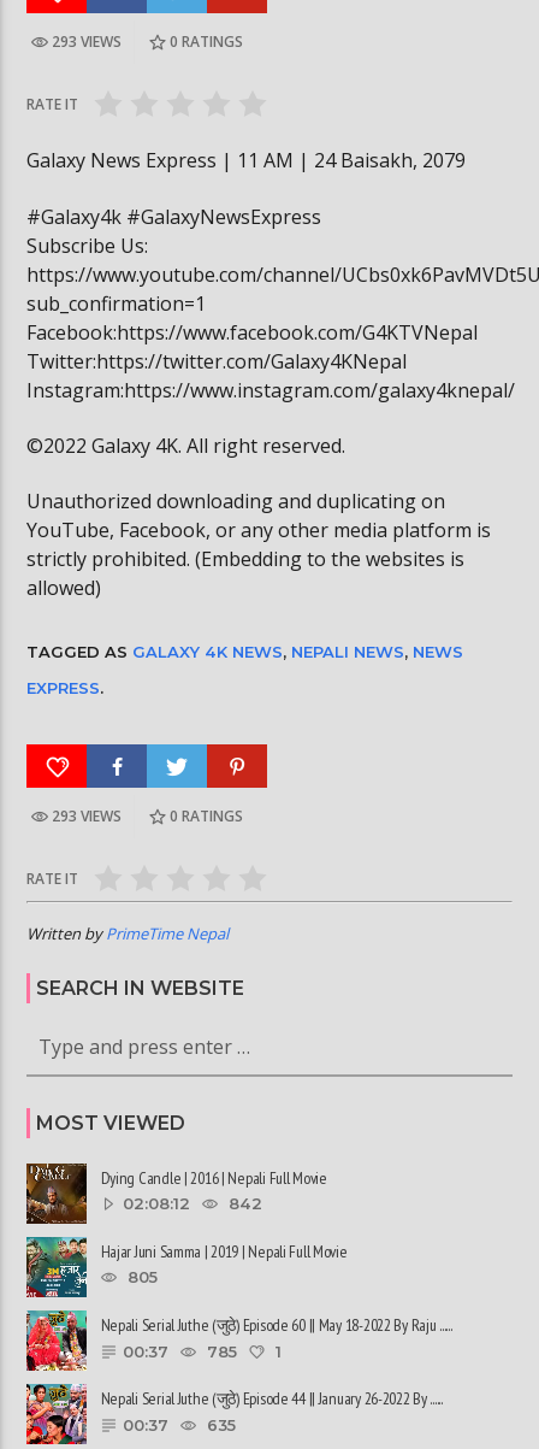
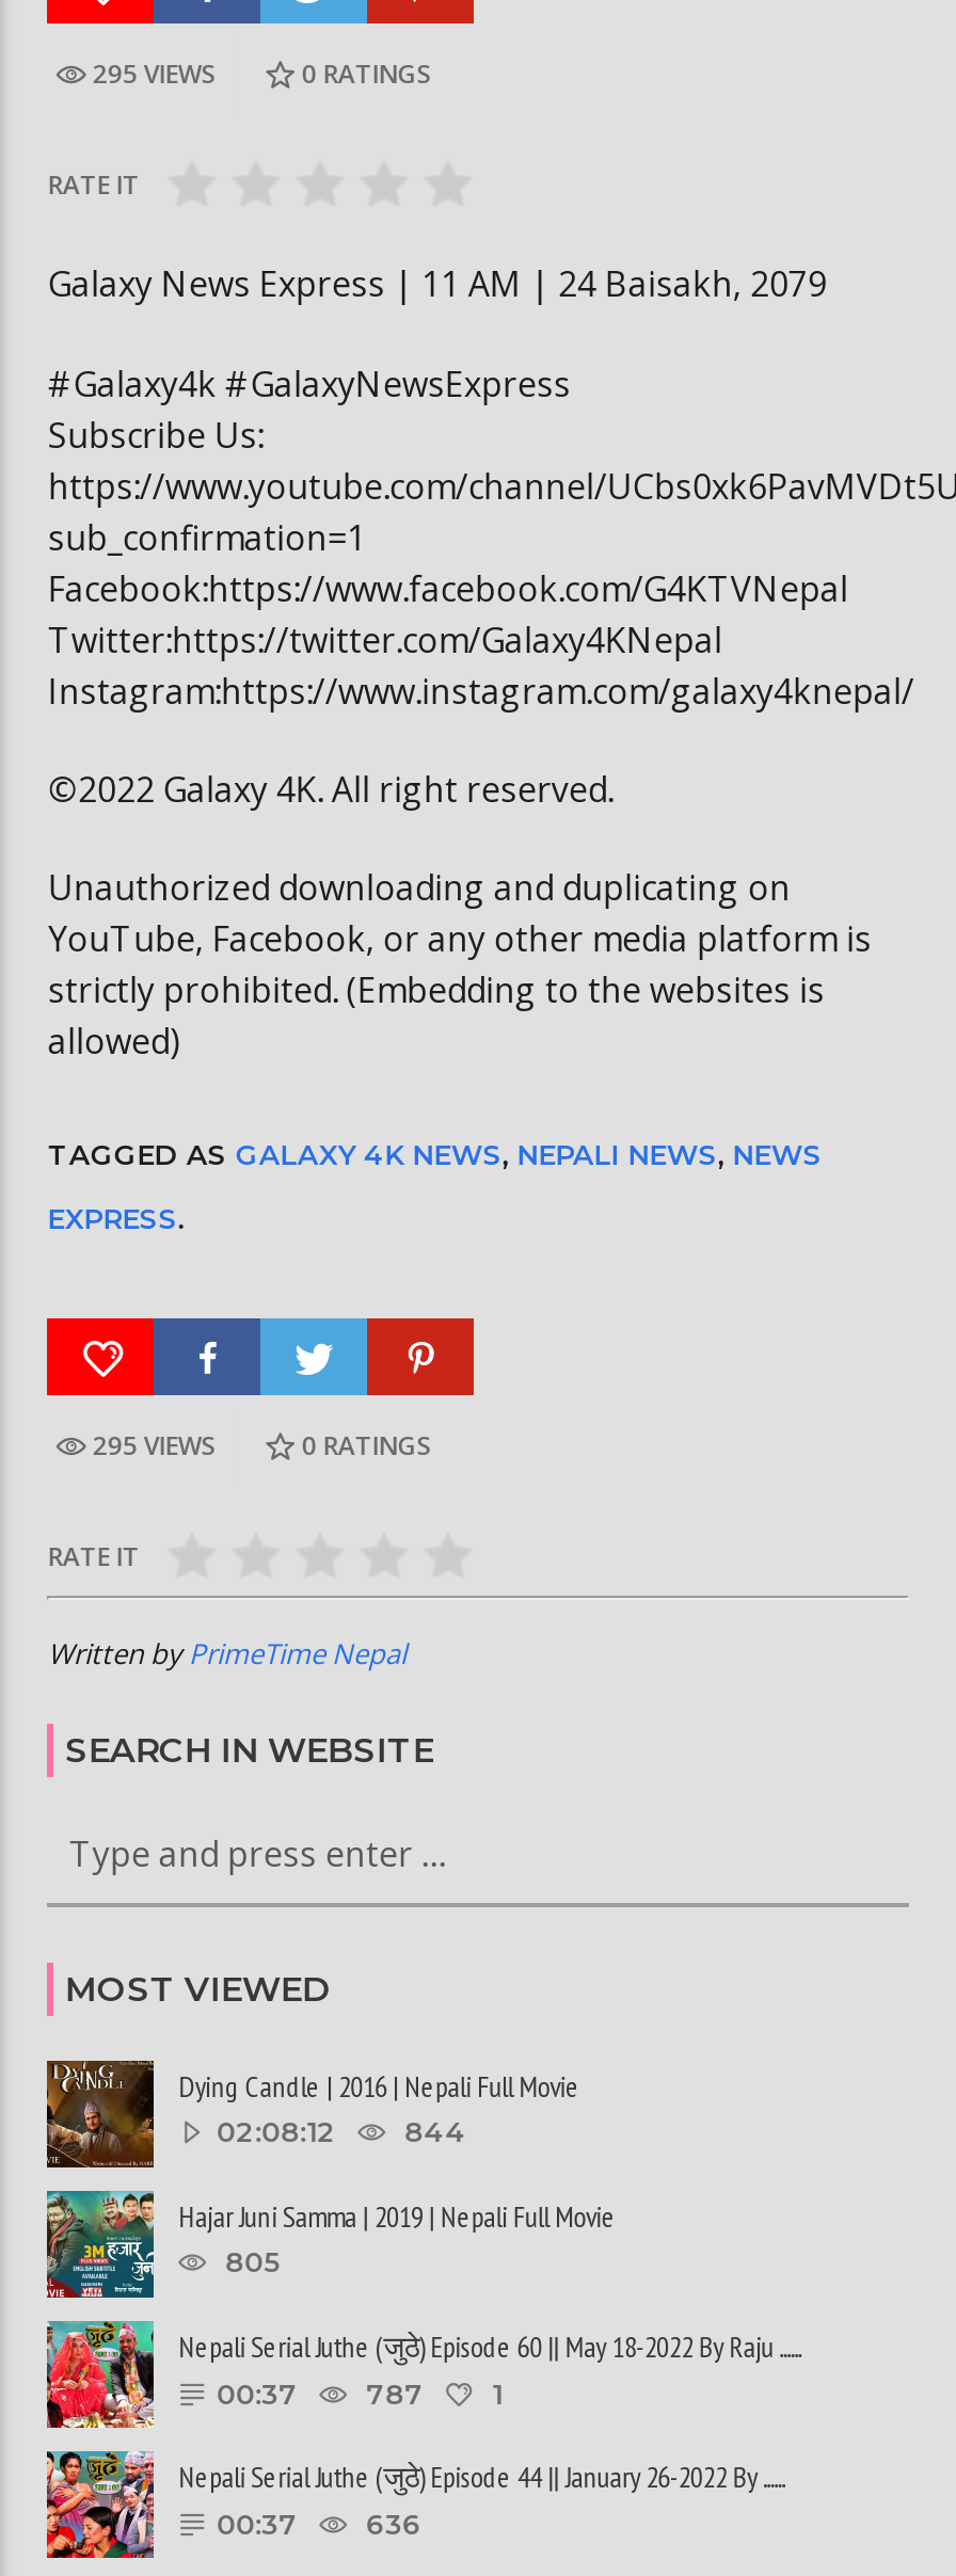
- 293 VIEWS
+ 295 VIEWS

- 293 VIEWS
+ 295 VIEWS

- 02:08:12 842
+ 02:08:12 844

- 00:37 785 1
+ 00:37 787 1

- 00:37 635
+ 00:37 636
